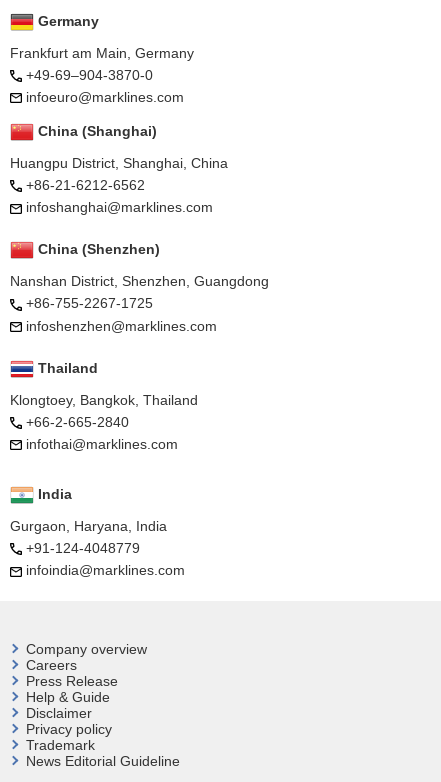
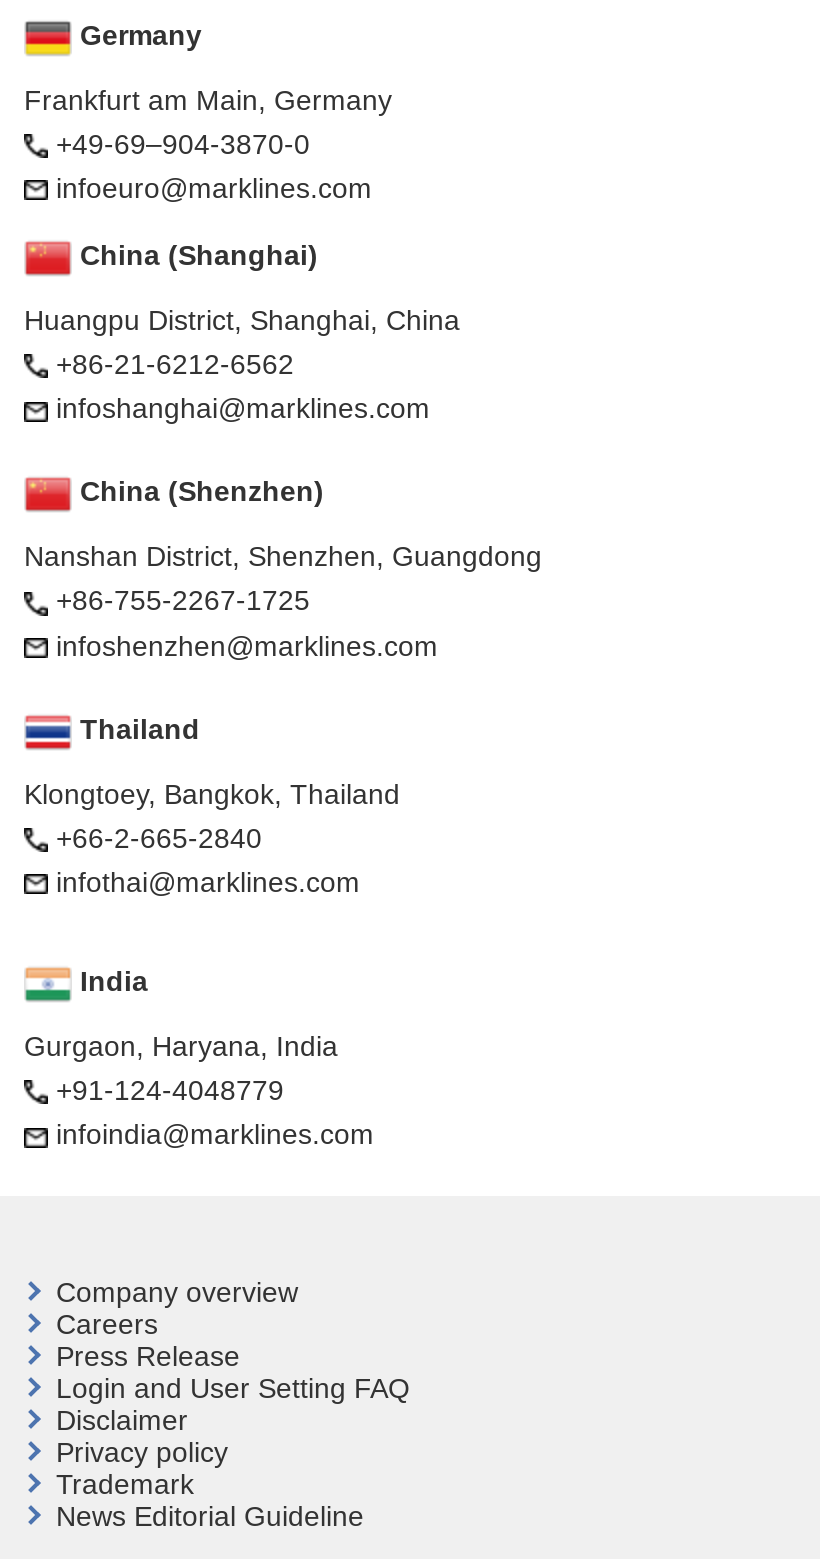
- Help & Guide
+ Login and User Setting FAQ
